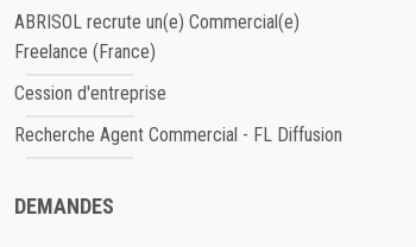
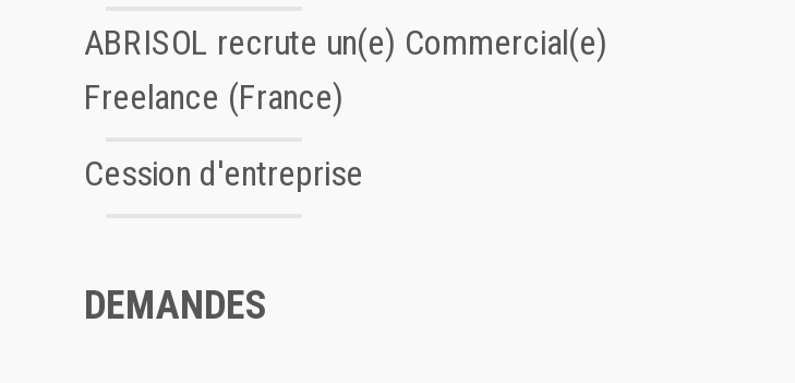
- Recherche Agent Commercial - FL Diffusion
